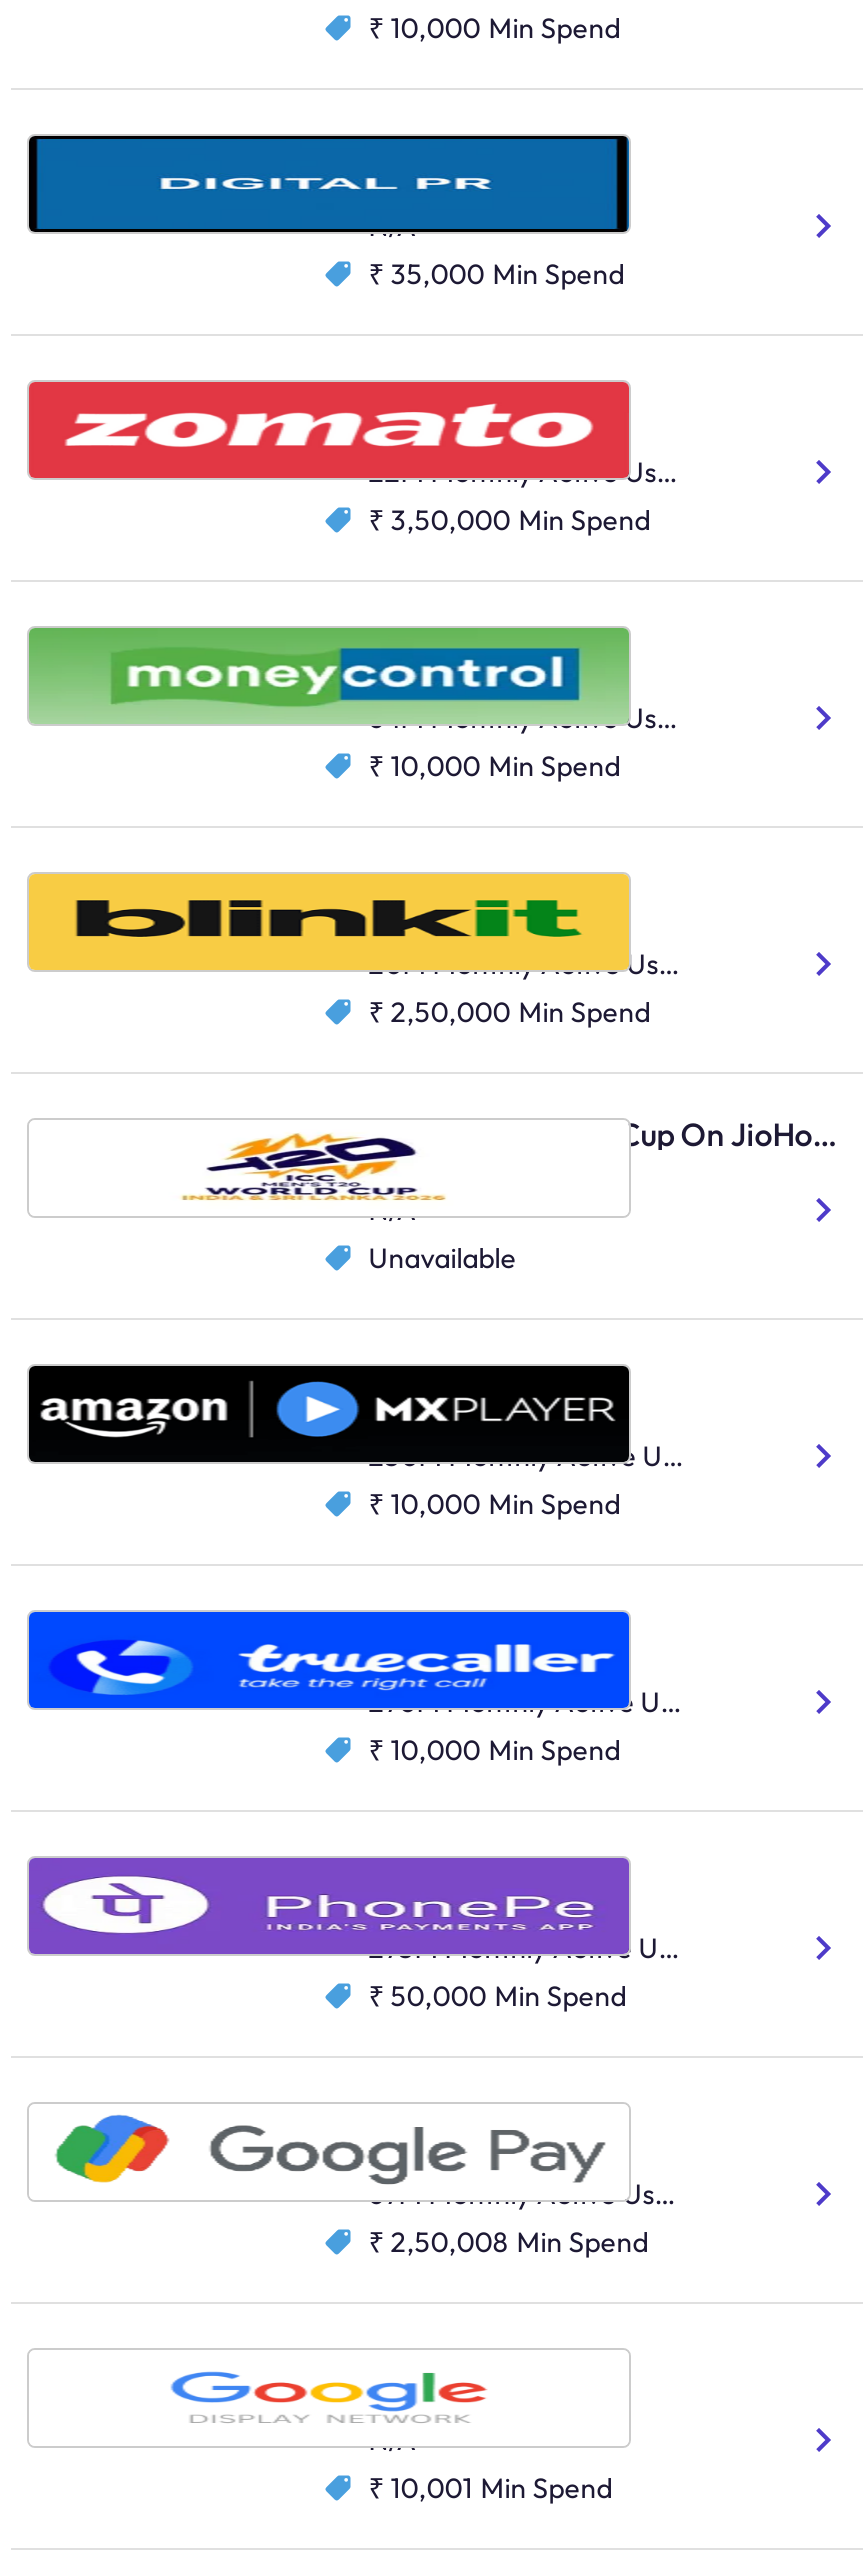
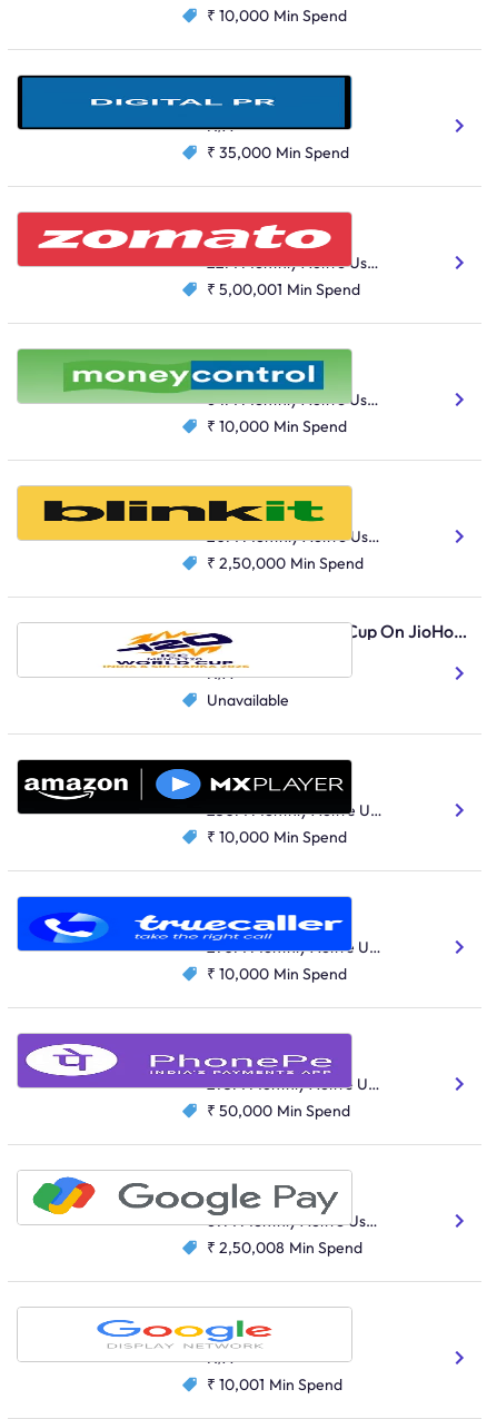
- ₹ 3,50,000 Min Spend
+ ₹ 5,00,001 Min Spend
